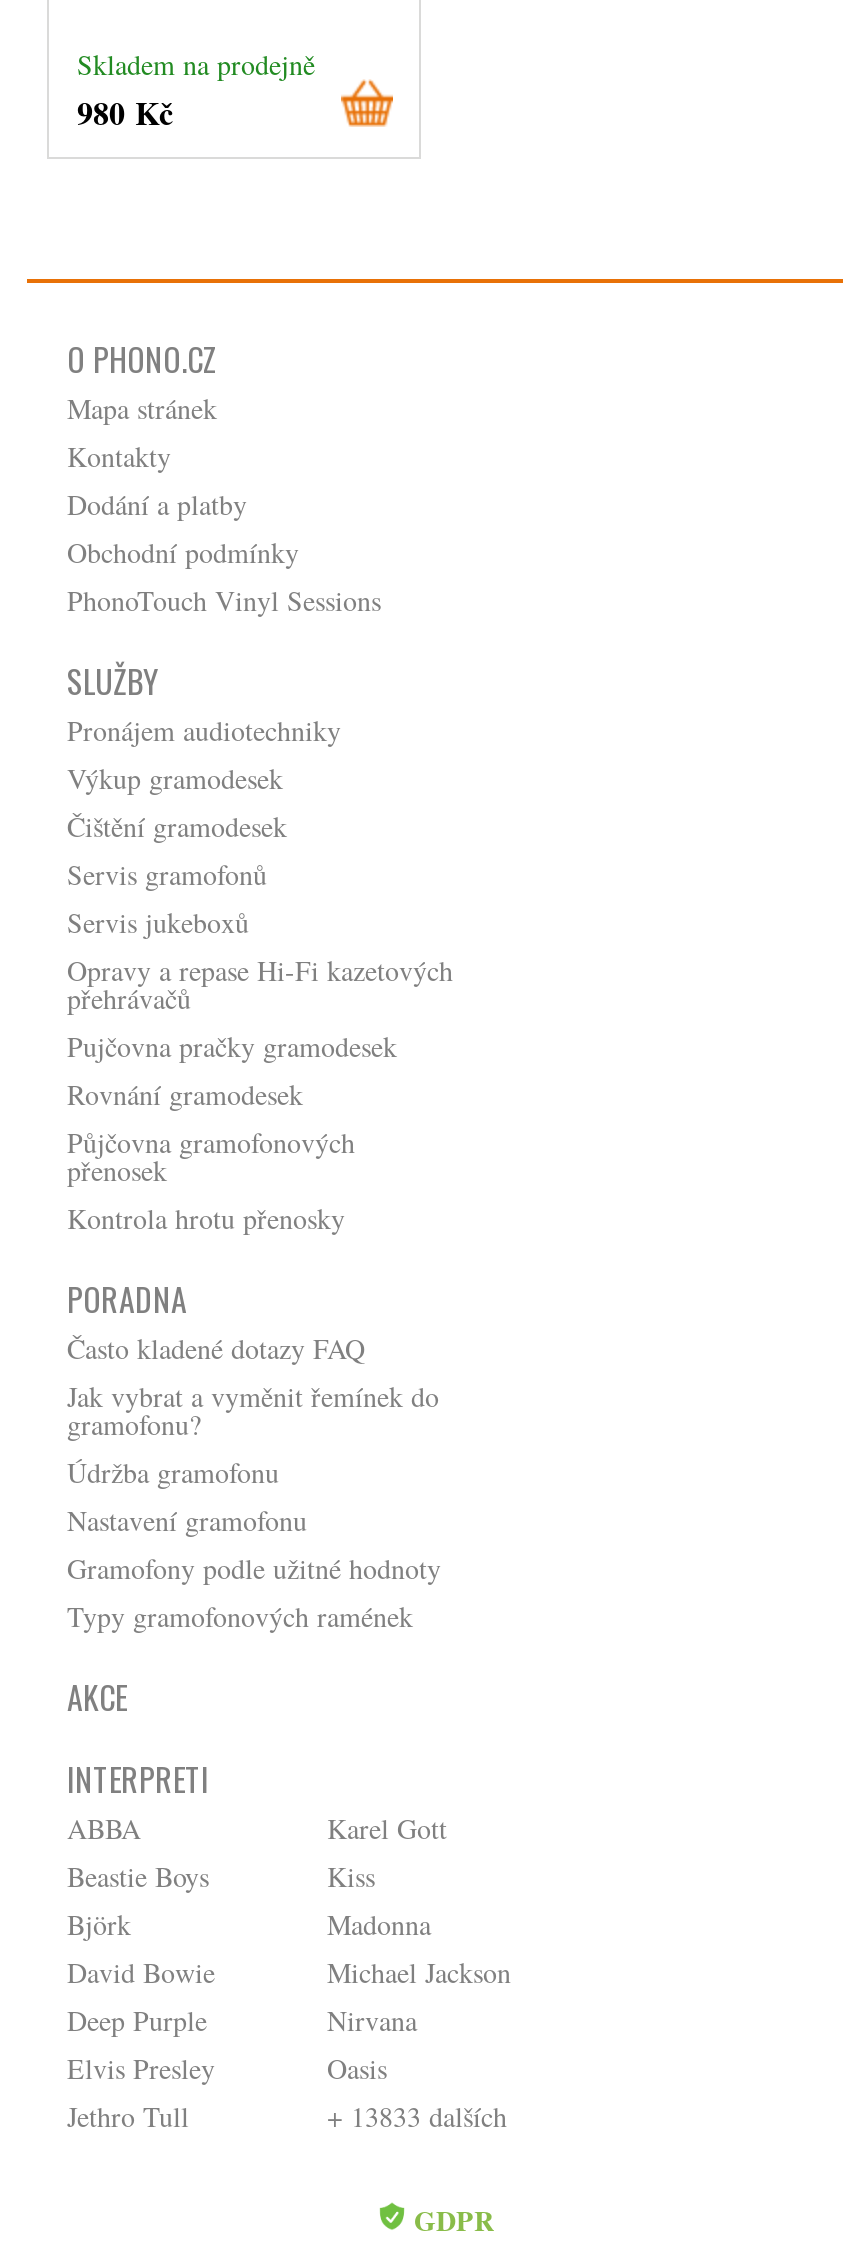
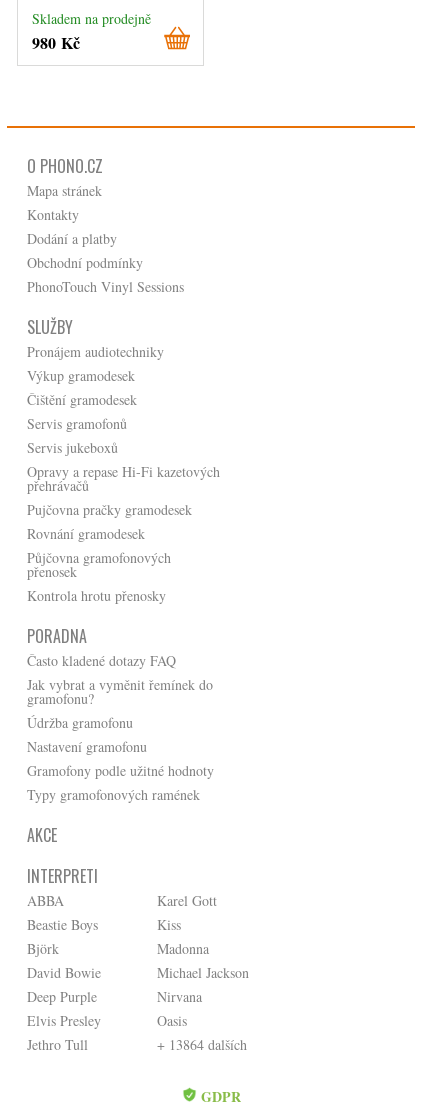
- + 13833 dalších
+ + 13864 dalších
